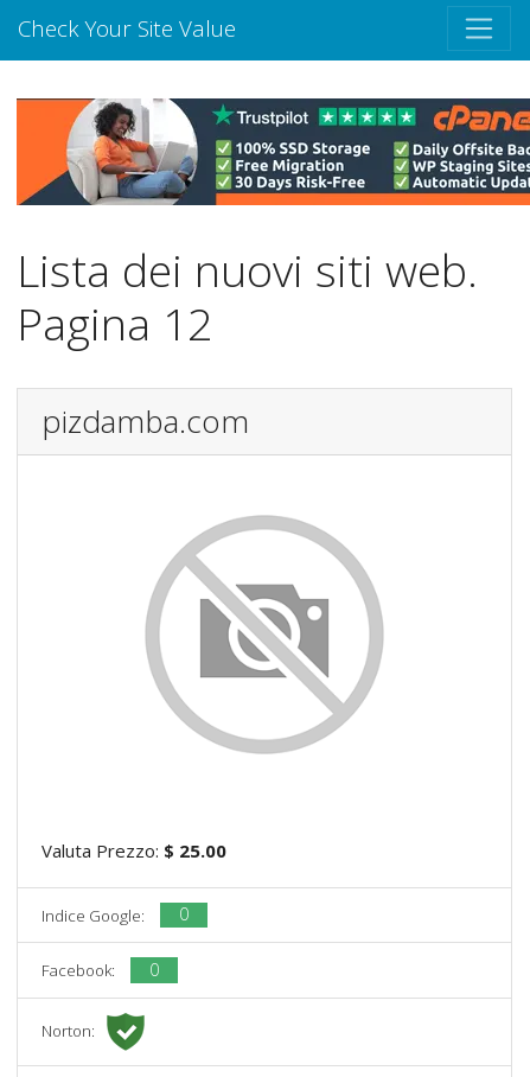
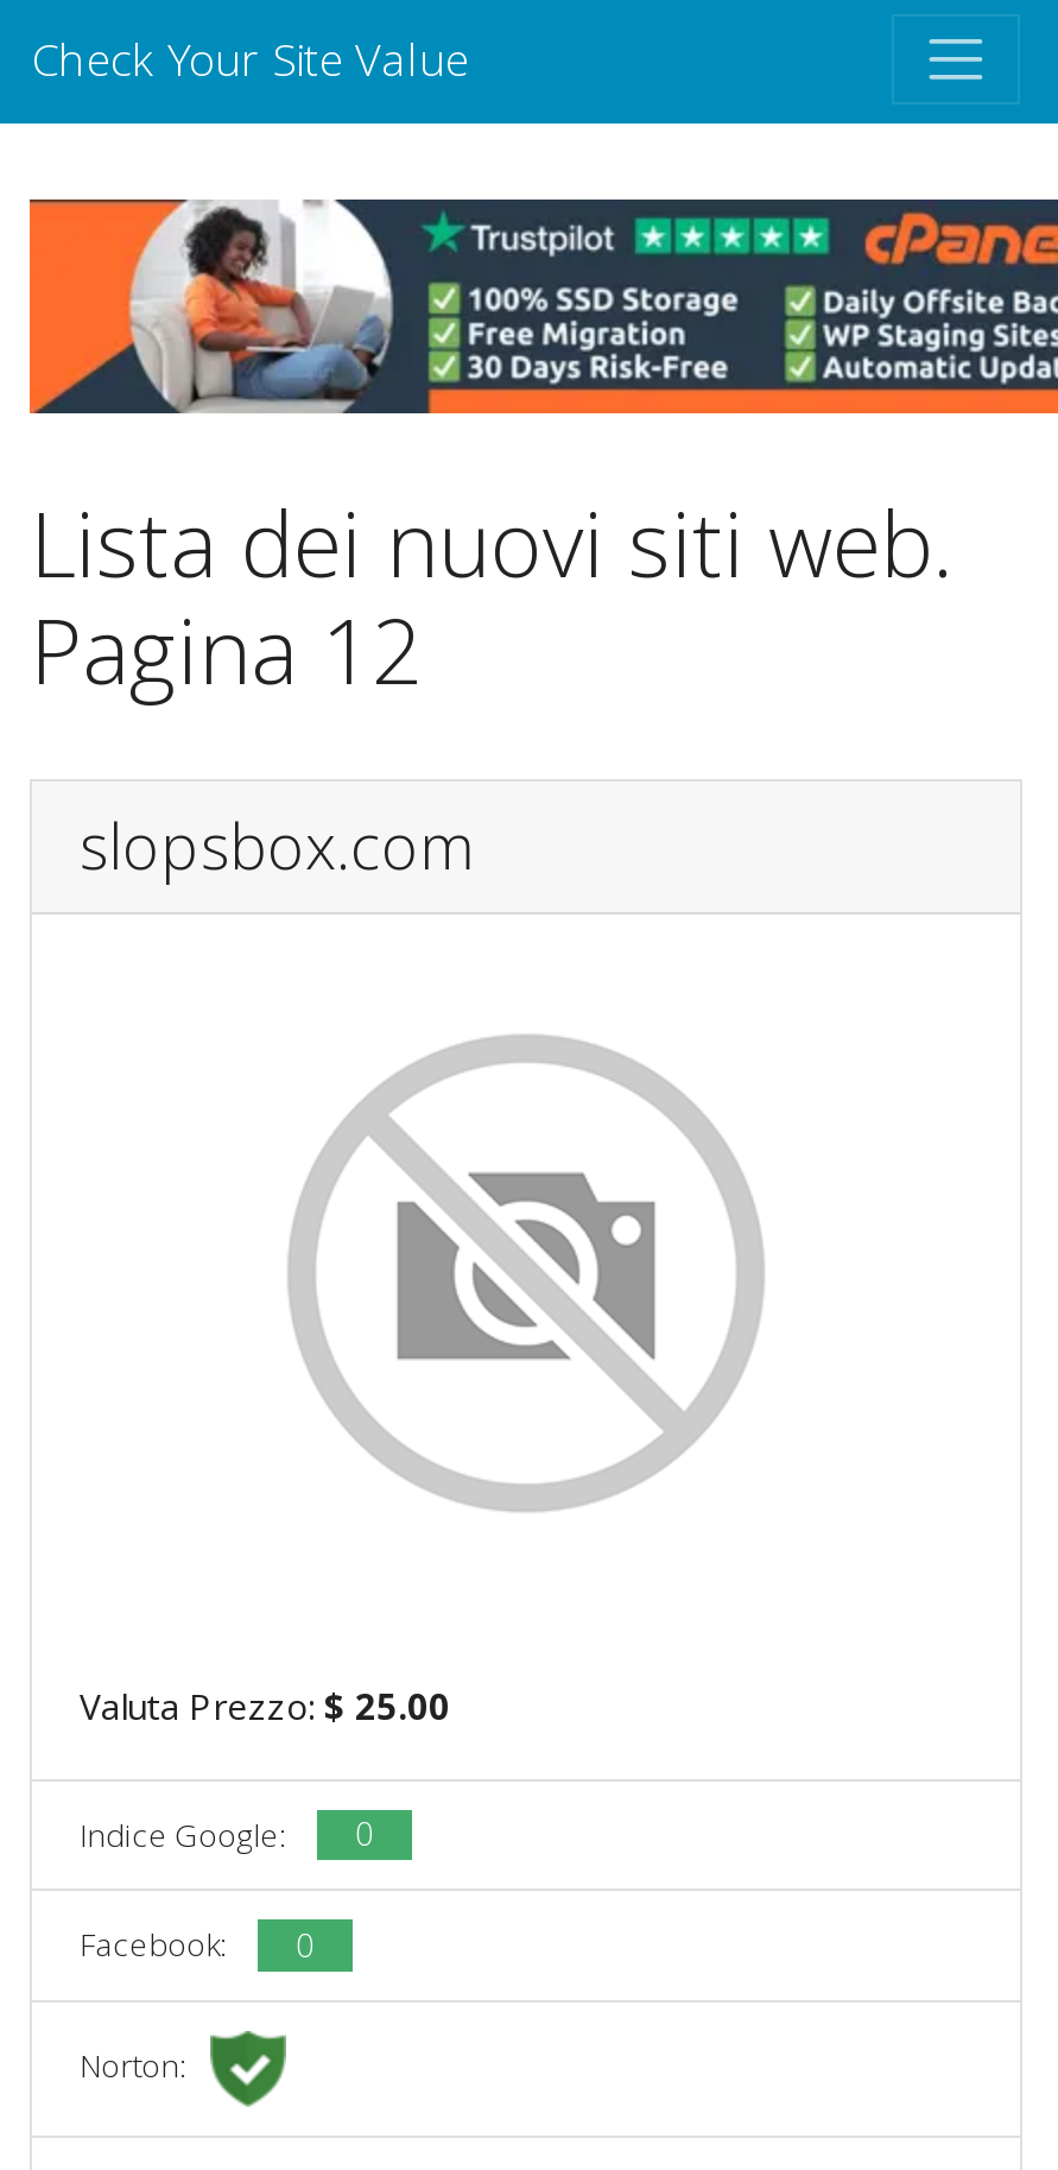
- pizdamba.com
+ slopsbox.com
